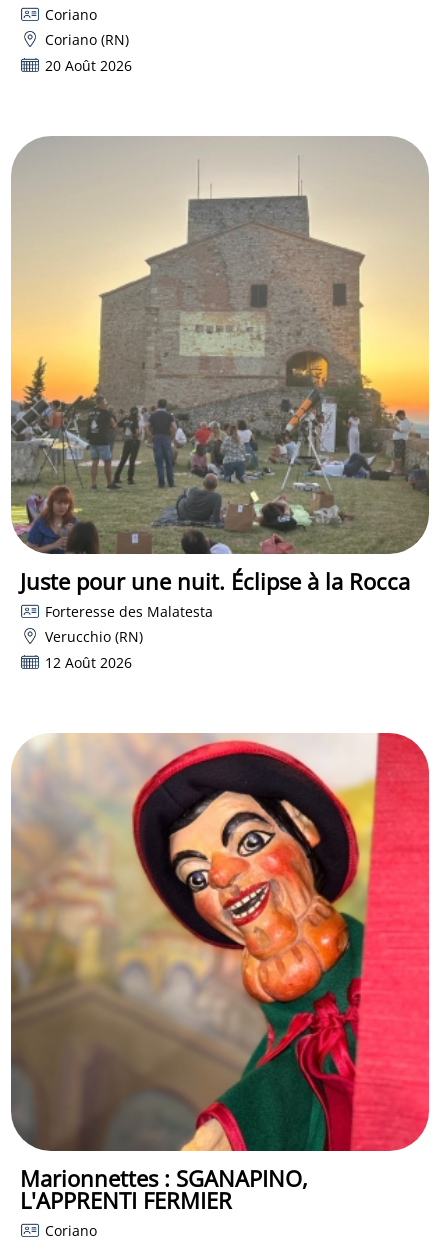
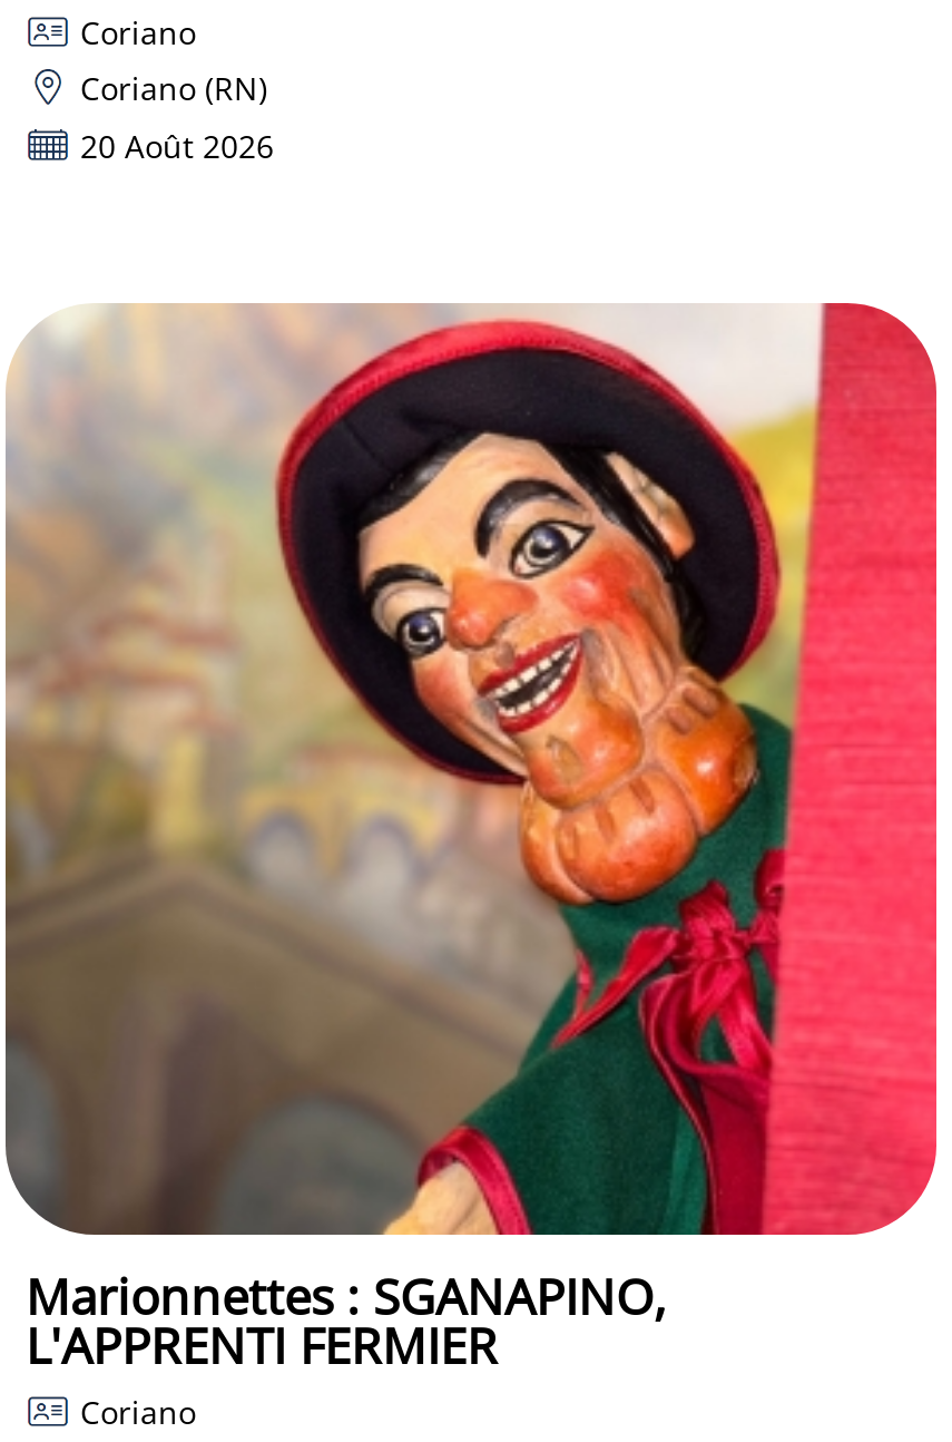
- [image]
- Juste pour une nuit. Éclipse à la Rocca
- Forteresse des Malatesta
- Verucchio (RN)
- 12 Août 2026
